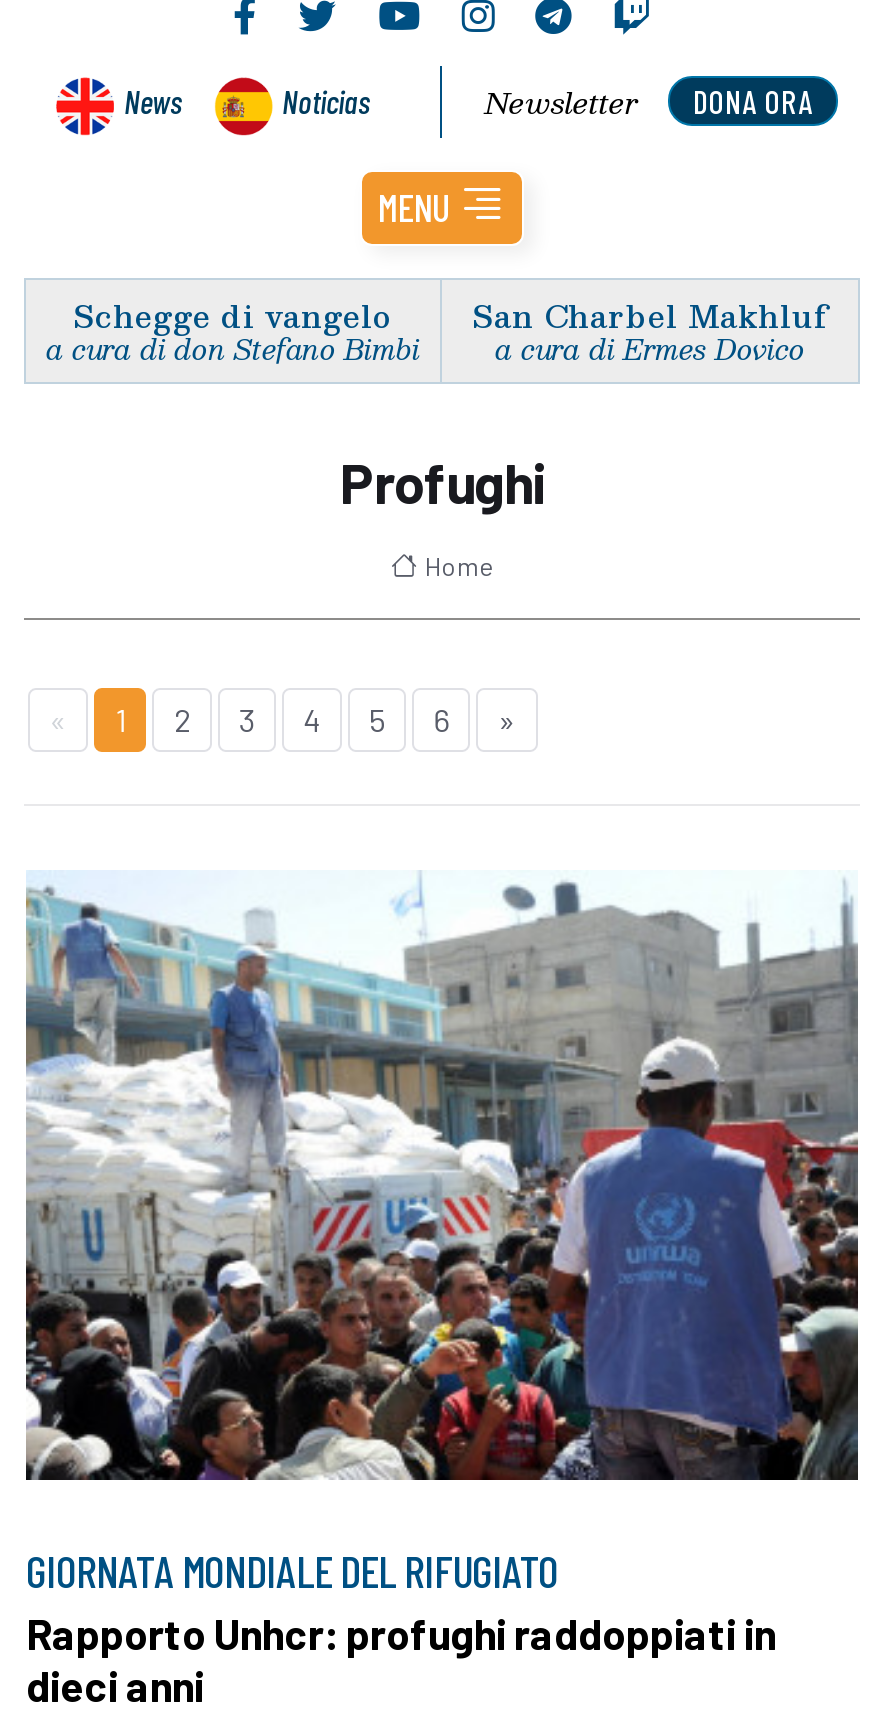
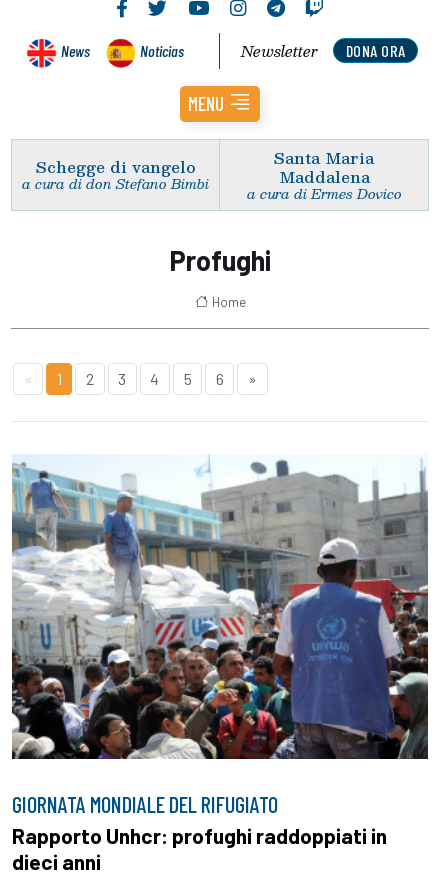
- San Charbel Makhluf
+ Santa Maria
+ Maddalena
